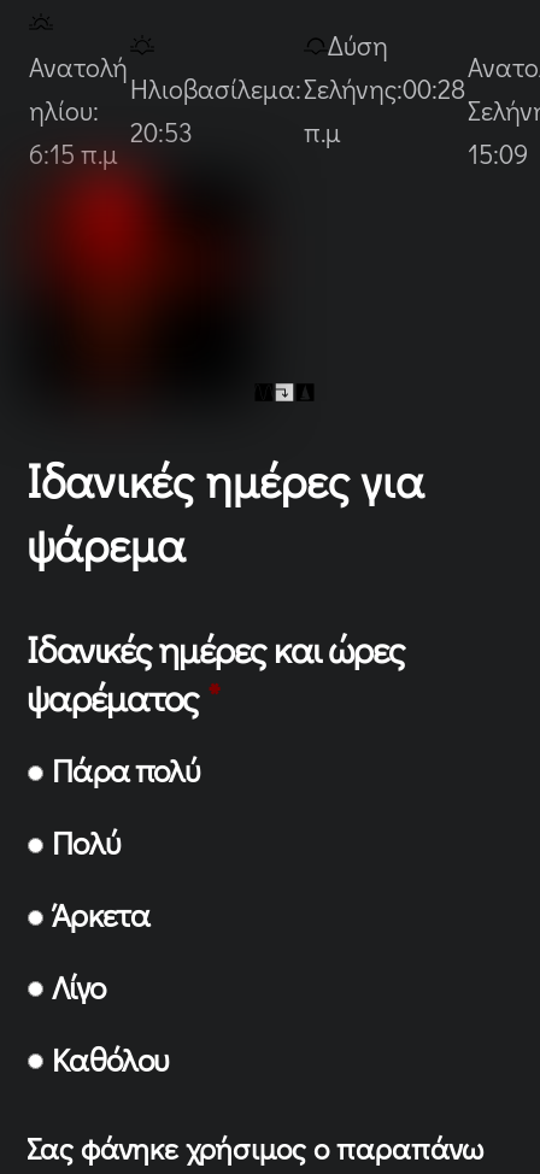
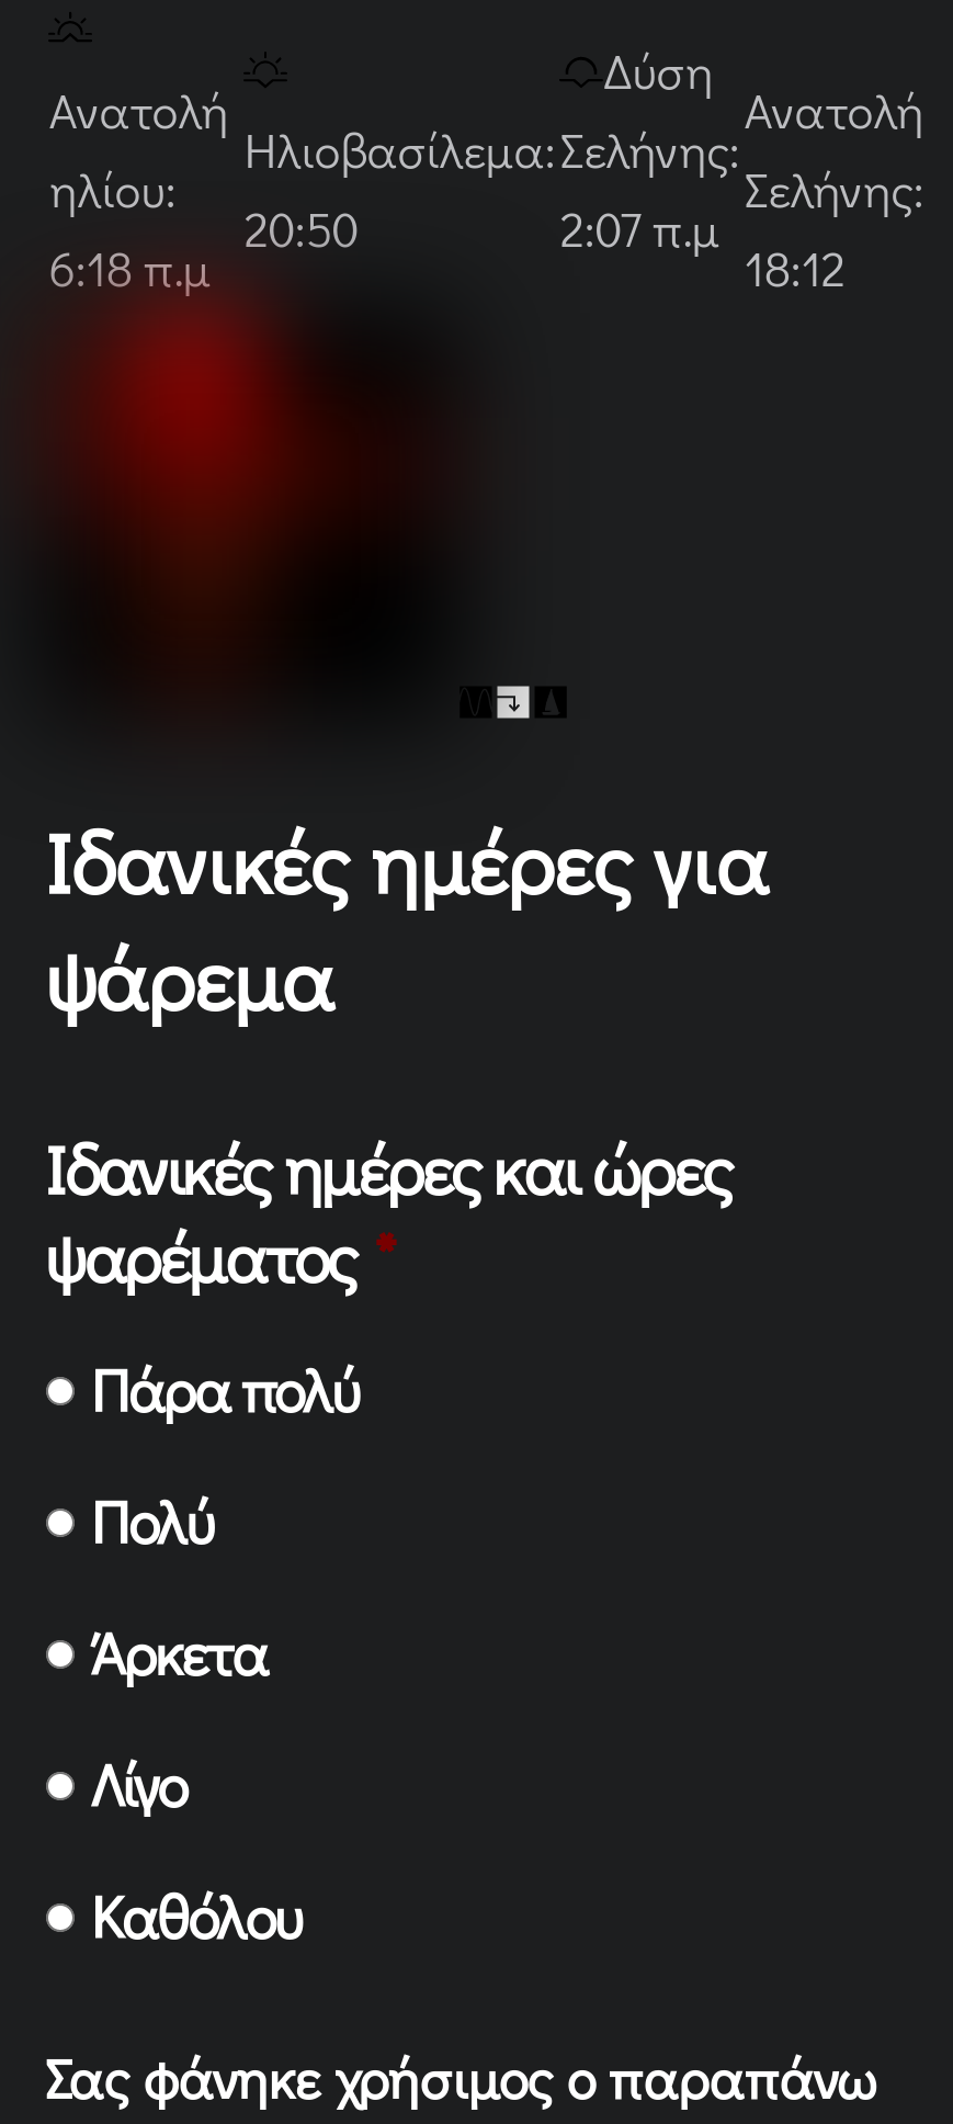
- Σελήνης:00:28
- π.μ
+ Σελήνης:
+ 2:07 π.μ

- 20:53
+ 20:50

- 6:15 π.μ
+ 6:18 π.μ

- 15:09
+ 18:12
